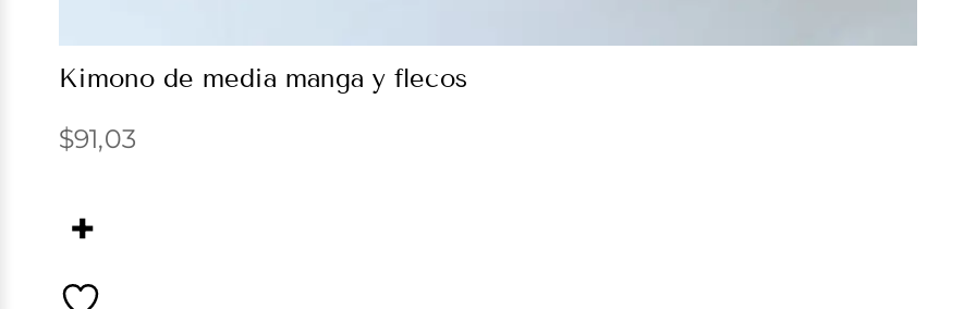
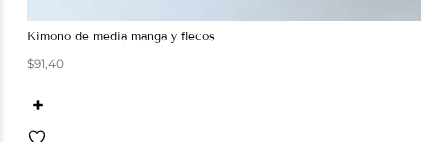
- $91,03
+ $91,40
